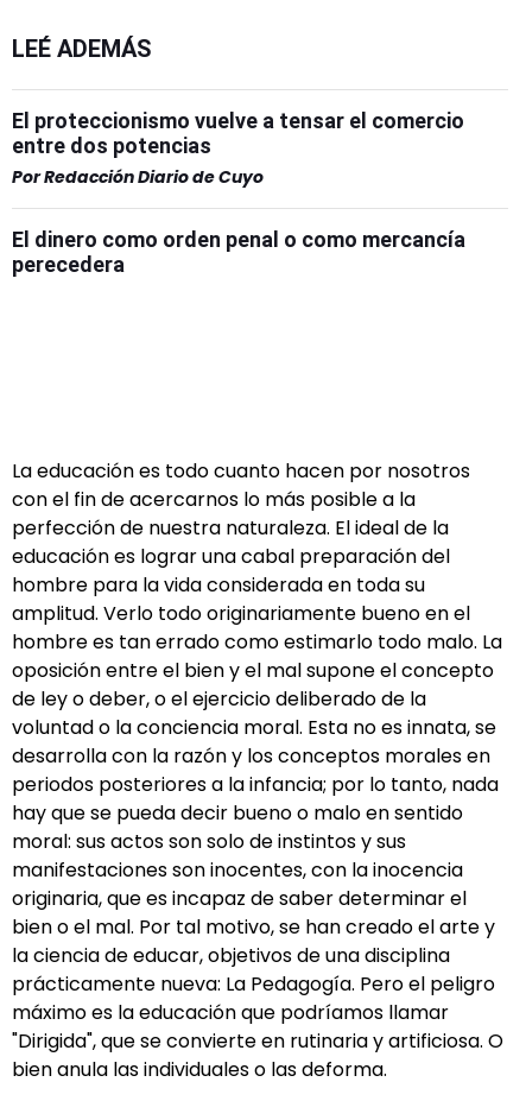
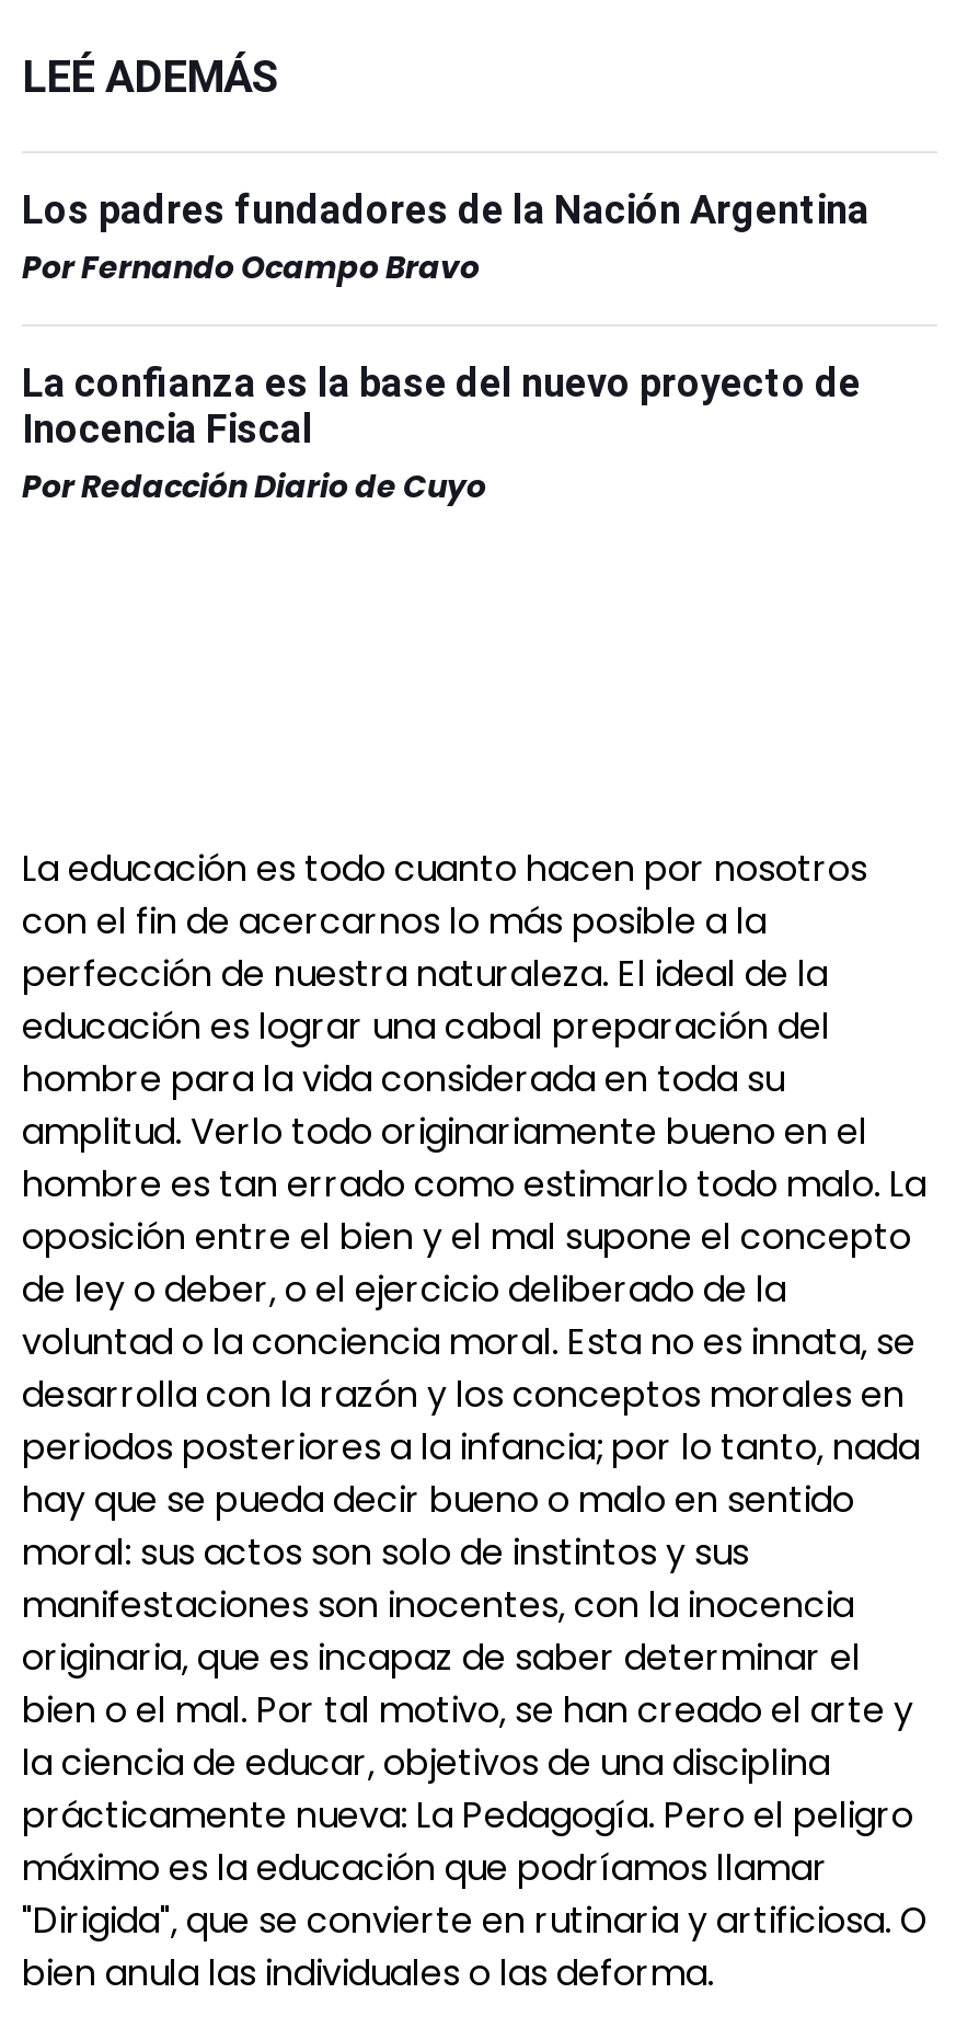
- El proteccionismo vuelve a tensar el comercio
- entre dos potencias
+ Los padres fundadores de la Nación Argentina
+ Por Fernando Ocampo Bravo
+ La confianza es la base del nuevo proyecto de
+ Inocencia Fiscal

moved down: Por Redacción Diario de Cuyo

- El dinero como orden penal o como mercancía
- perecedera
